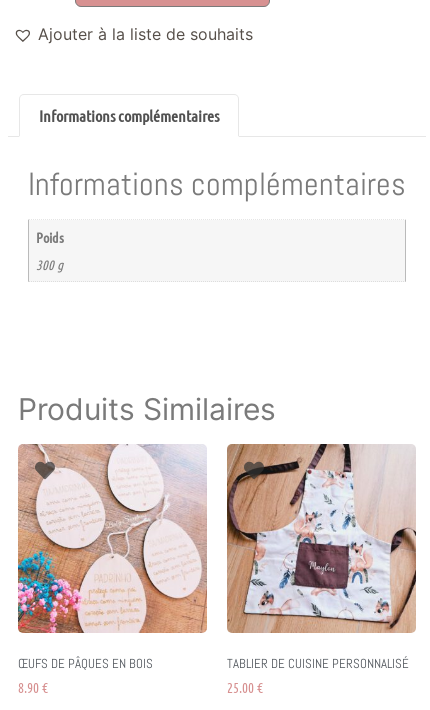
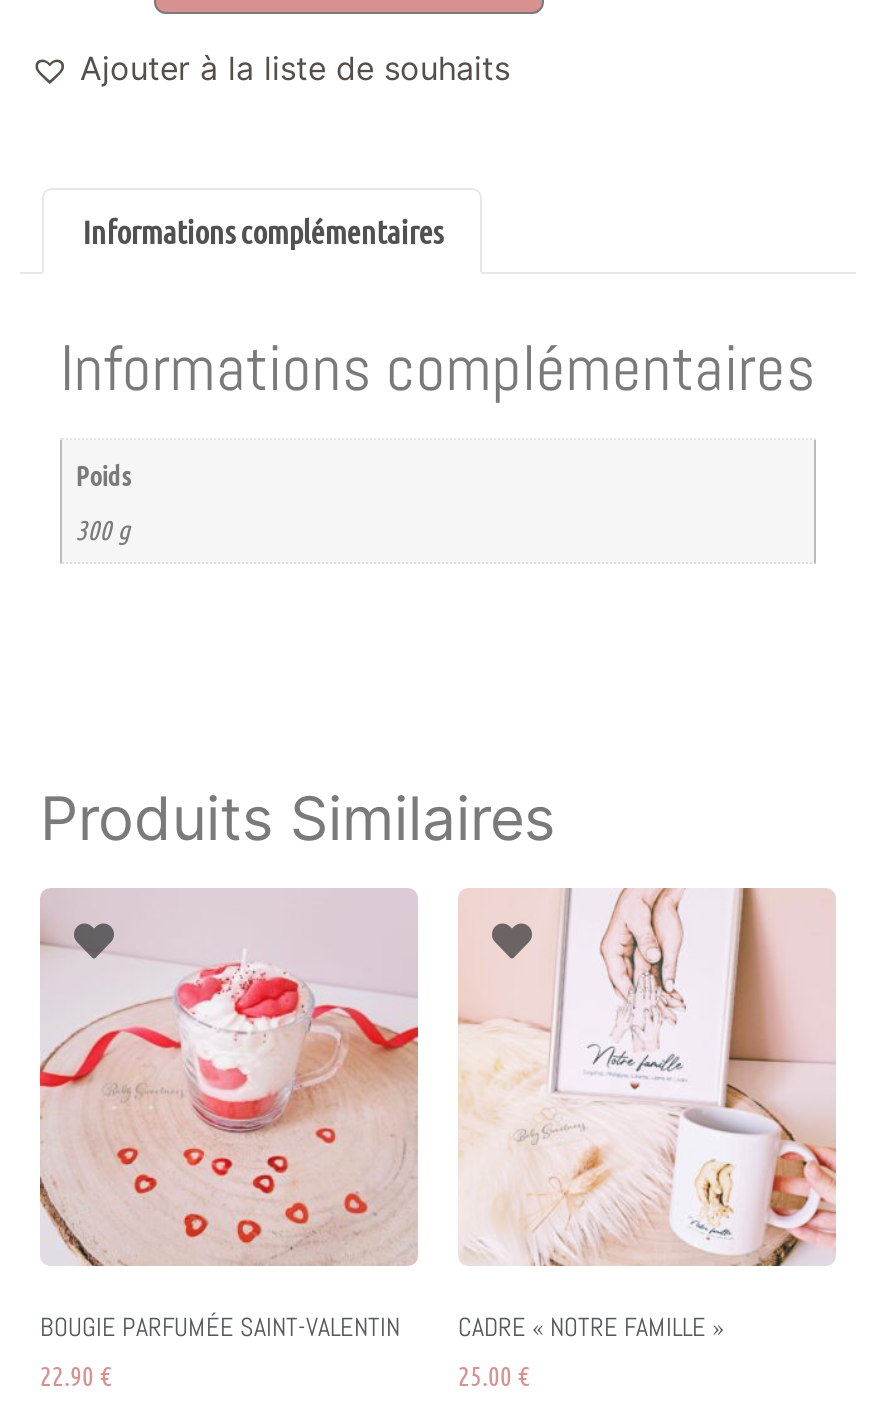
- [image]
- ŒUFS DE PÂQUES EN BOIS
- 8.90 €
+ [image]
+ BOUGIE PARFUMÉE SAINT-VALENTIN
+ 22.90 €

- [image]
- TABLIER DE CUISINE PERSONNALISÉ
+ [image]
+ CADRE « NOTRE FAMILLE »
